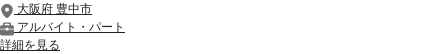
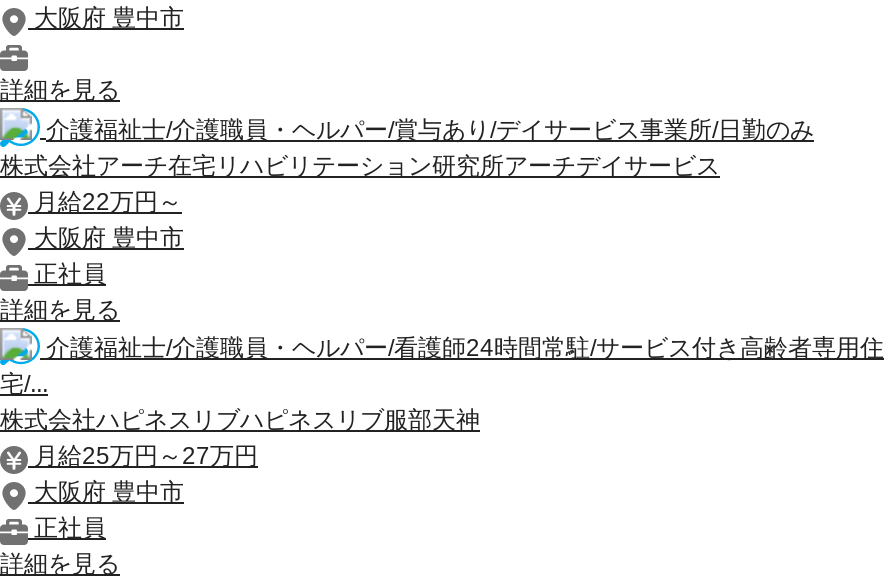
- アルバイト・パート
+ 詳細を見る
+ 介護福祉士/介護職員・ヘルパー/賞与あり/デイサービス事業所/日勤のみ
+ 株式会社アーチ在宅リハビリテーション研究所アーチデイサービス
+ 月給22万円～
+ 大阪府 豊中市
+ 正社員
+ 詳細を見る
+ 介護福祉士/介護職員・ヘルパー/看護師24時間常駐/サービス付き高齢者専用住
+ 宅/...
+ 株式会社ハピネスリブハピネスリブ服部天神
+ 月給25万円～27万円
+ 大阪府 豊中市
+ 正社員
